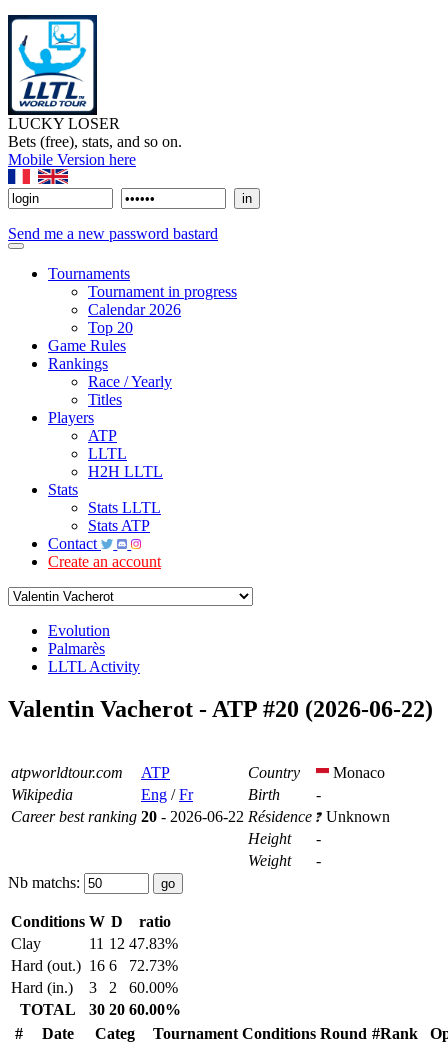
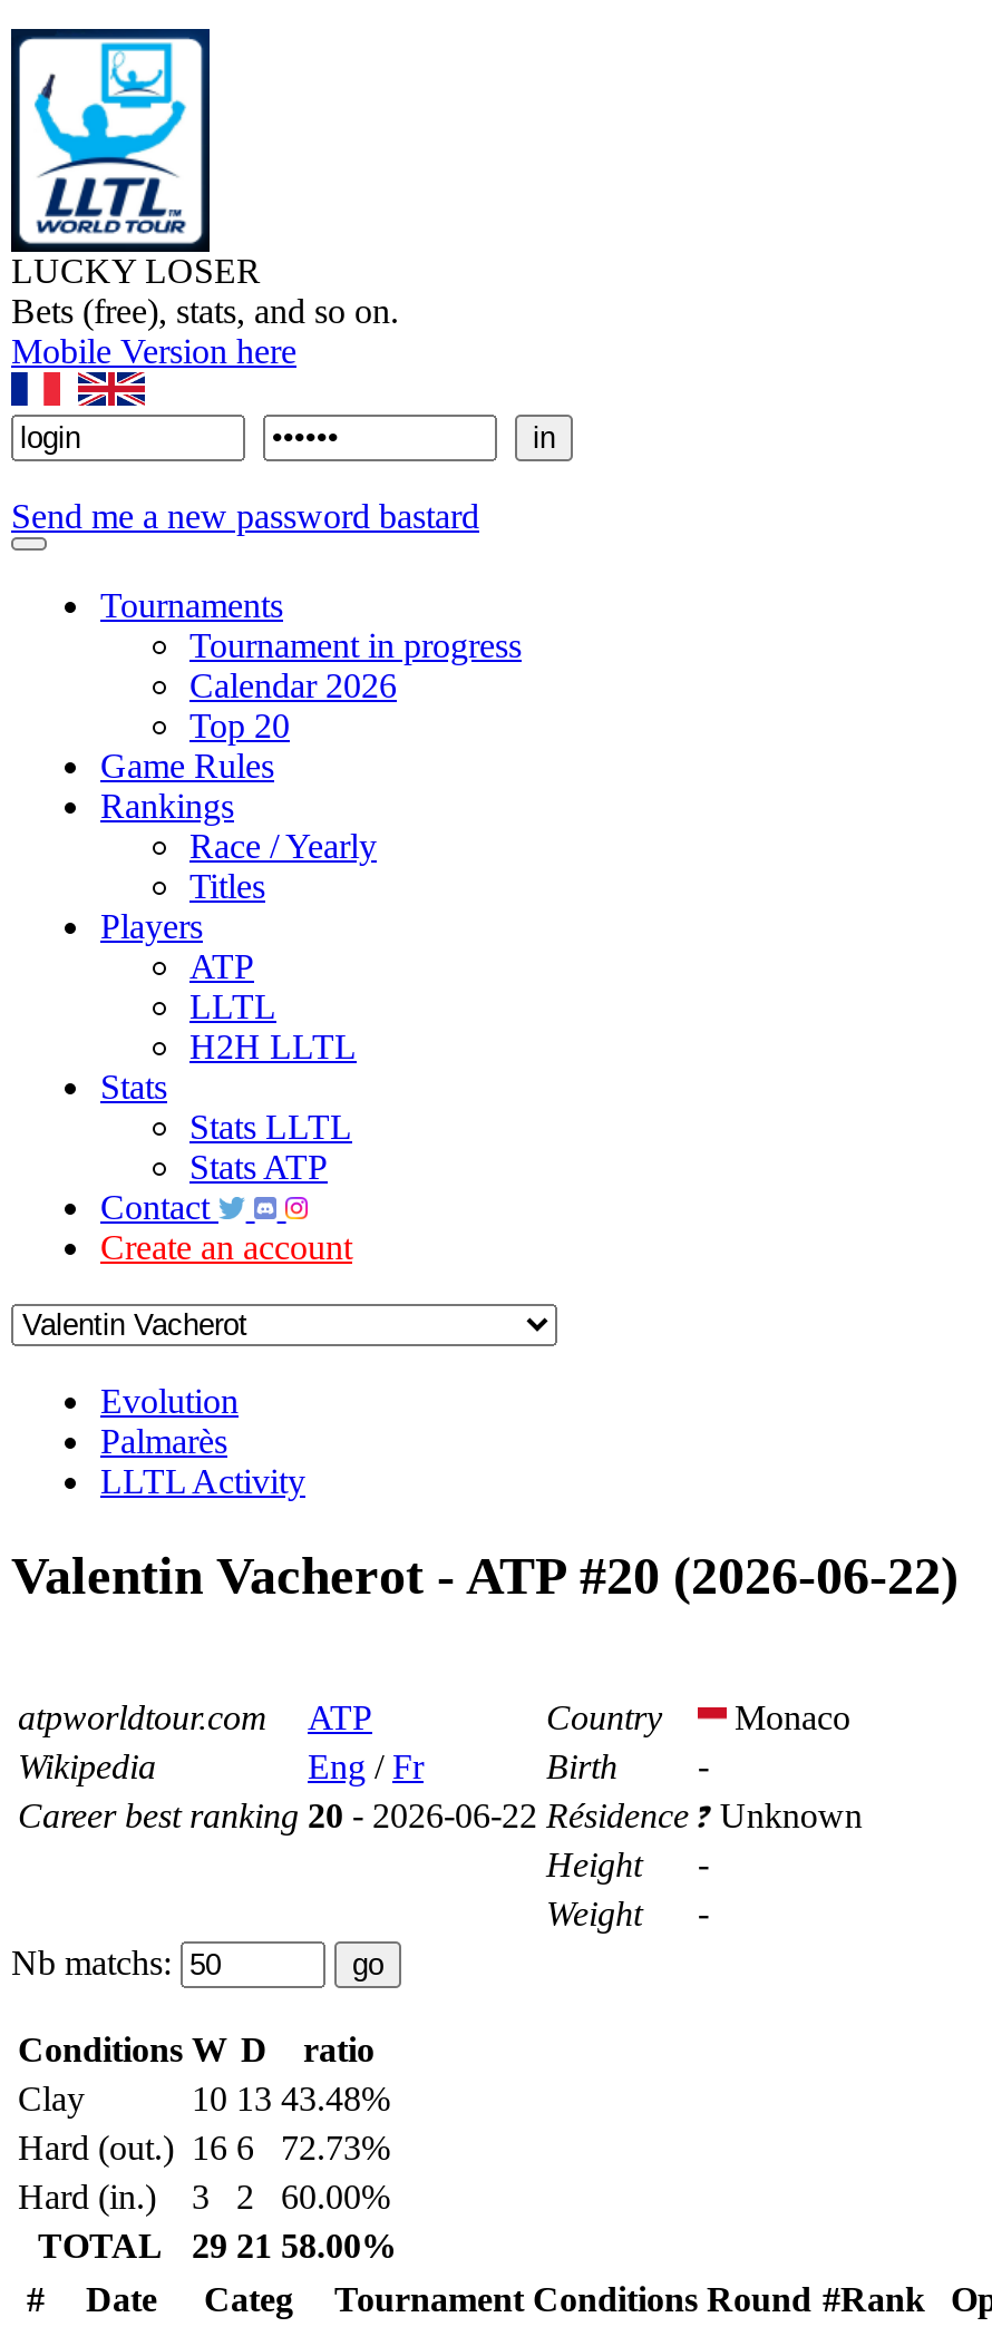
- 11 12 47.83%
+ 10 13 43.48%

- TOTAL 30 20 60.00%
+ TOTAL 29 21 58.00%
